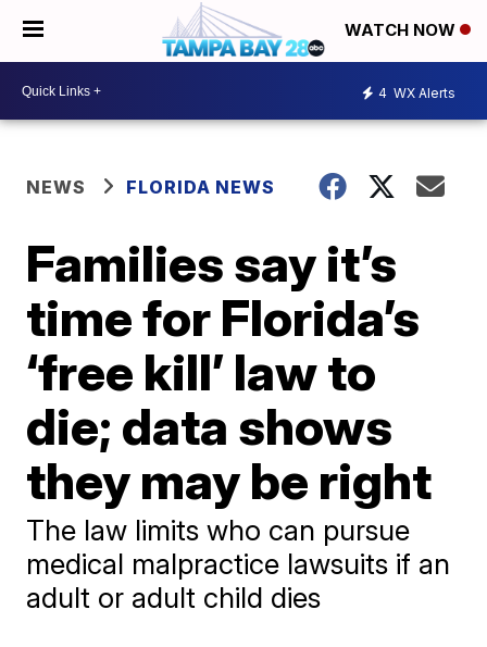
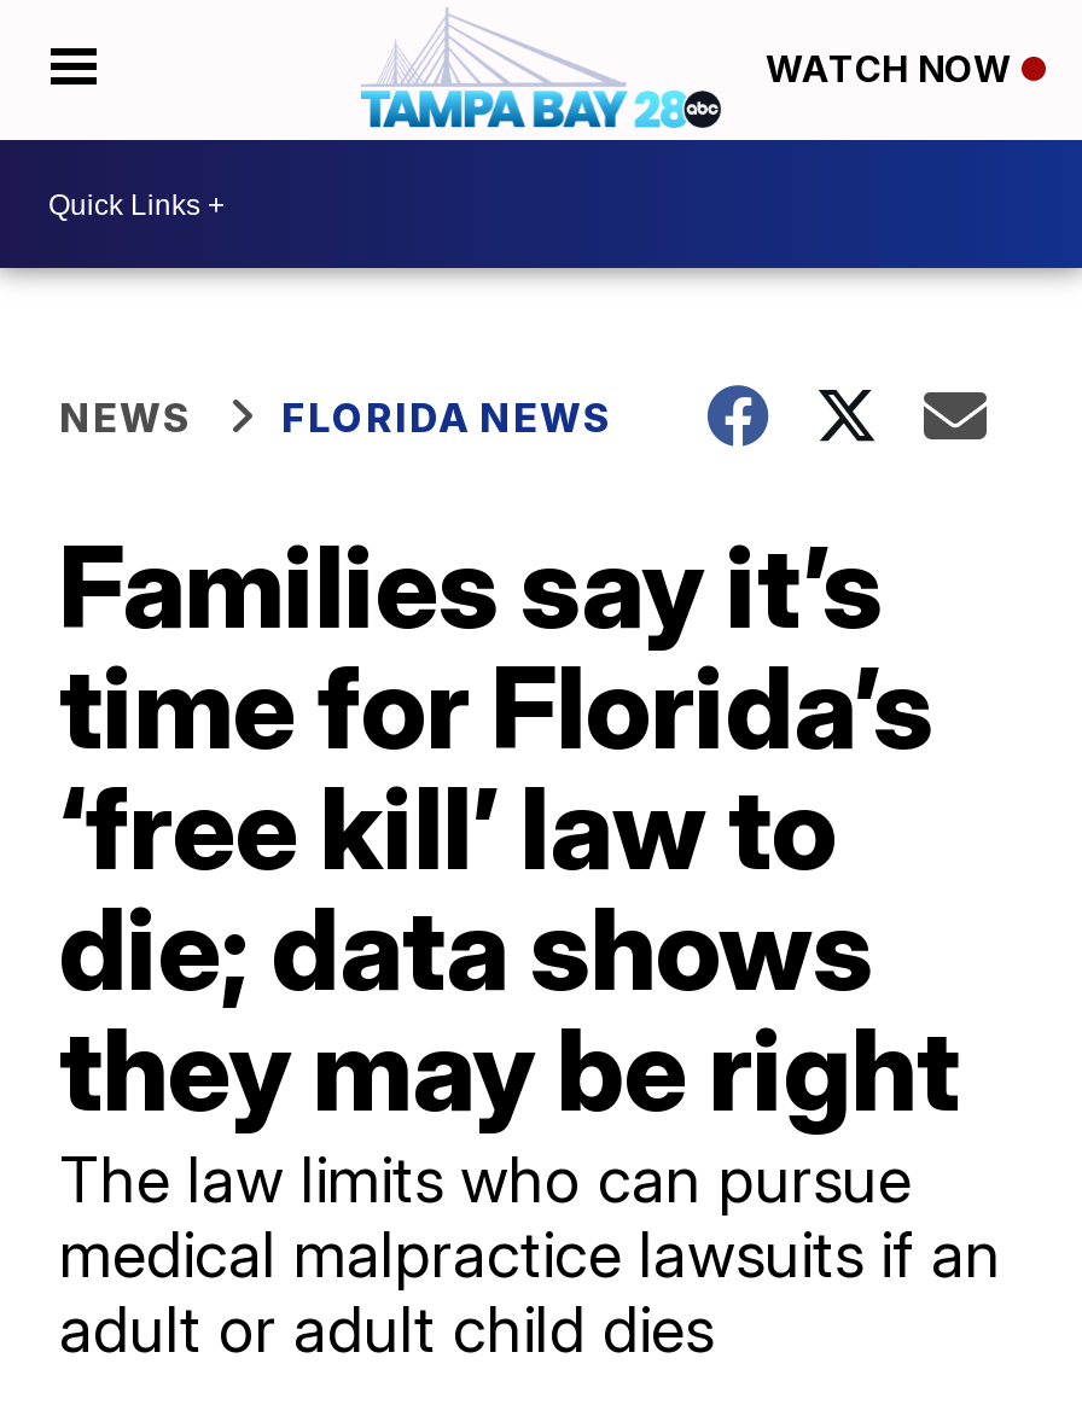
- 4 WX Alerts
